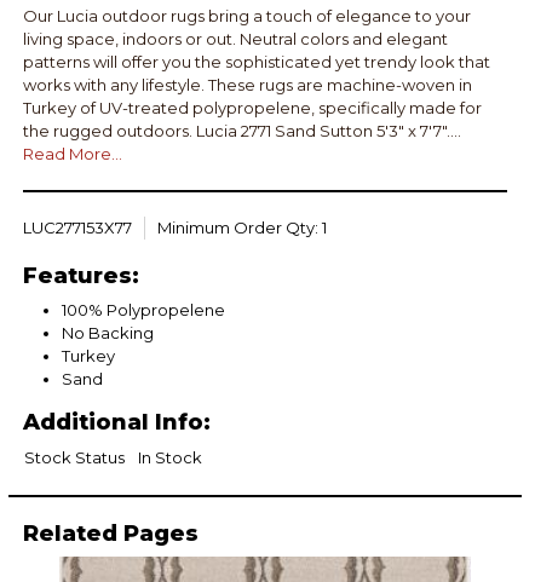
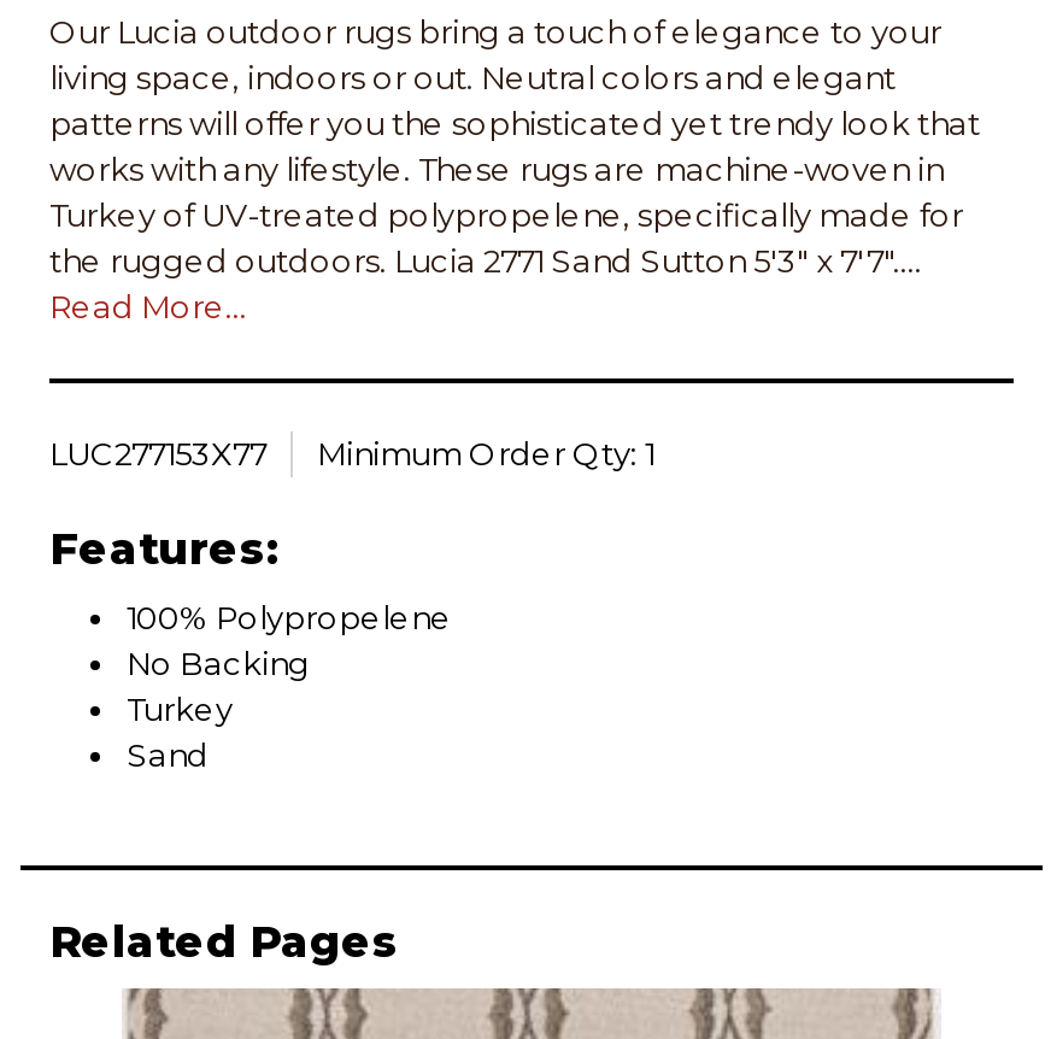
- Additional Info:
- Stock Status
- In Stock
